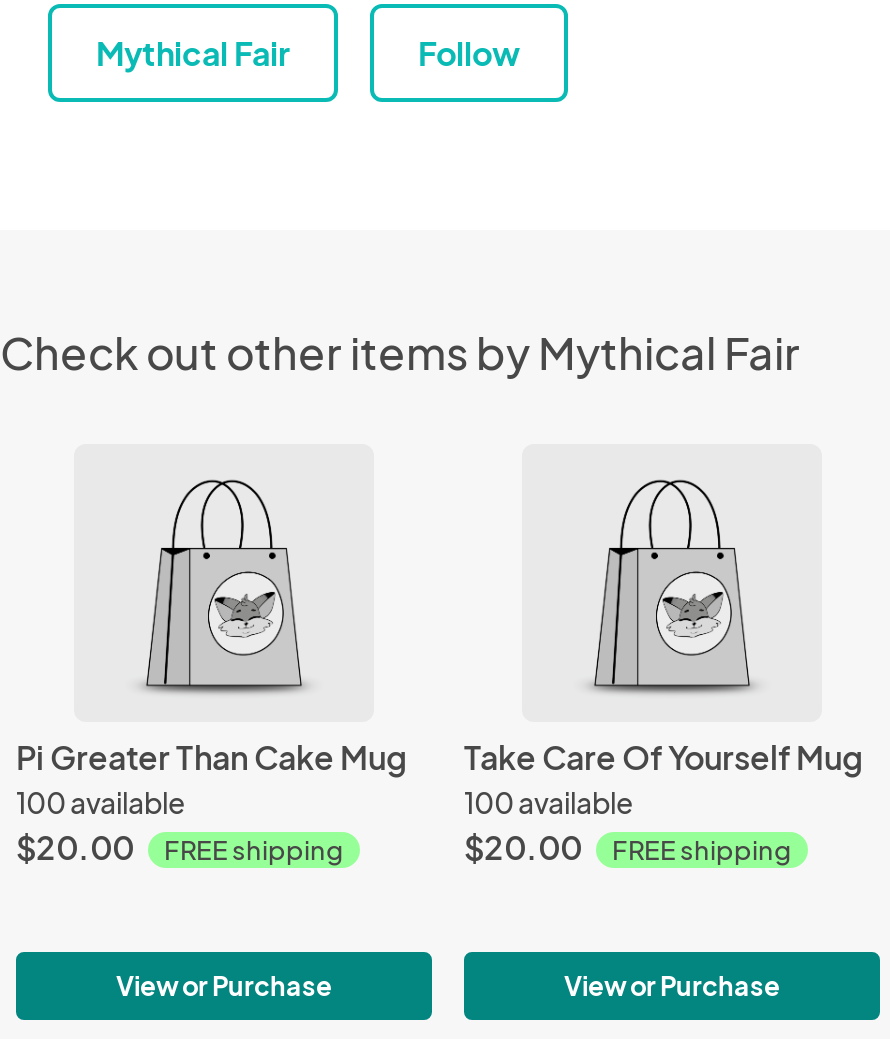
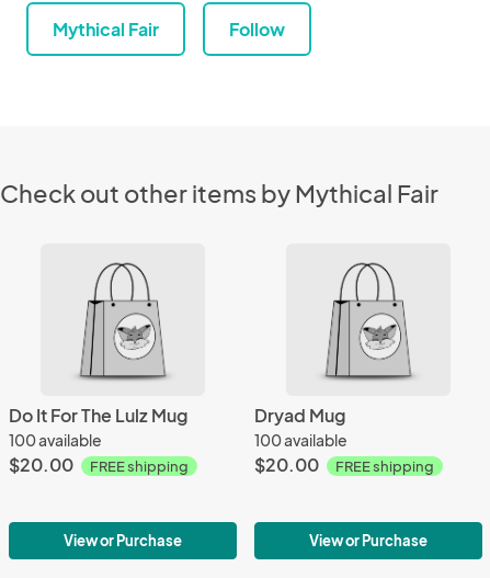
- Pi Greater Than Cake Mug
+ Do It For The Lulz Mug

- Take Care Of Yourself Mug
+ Dryad Mug
